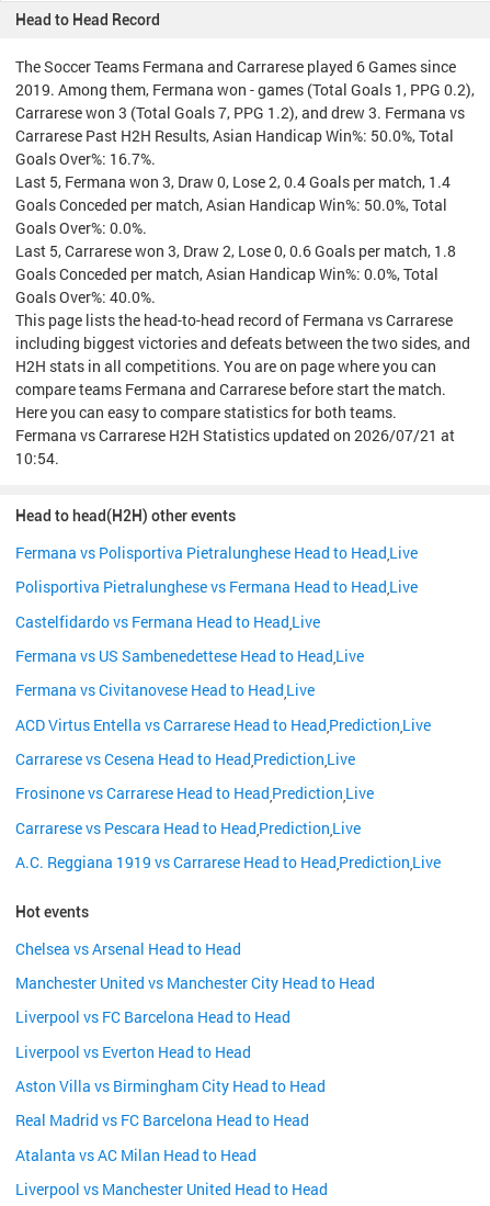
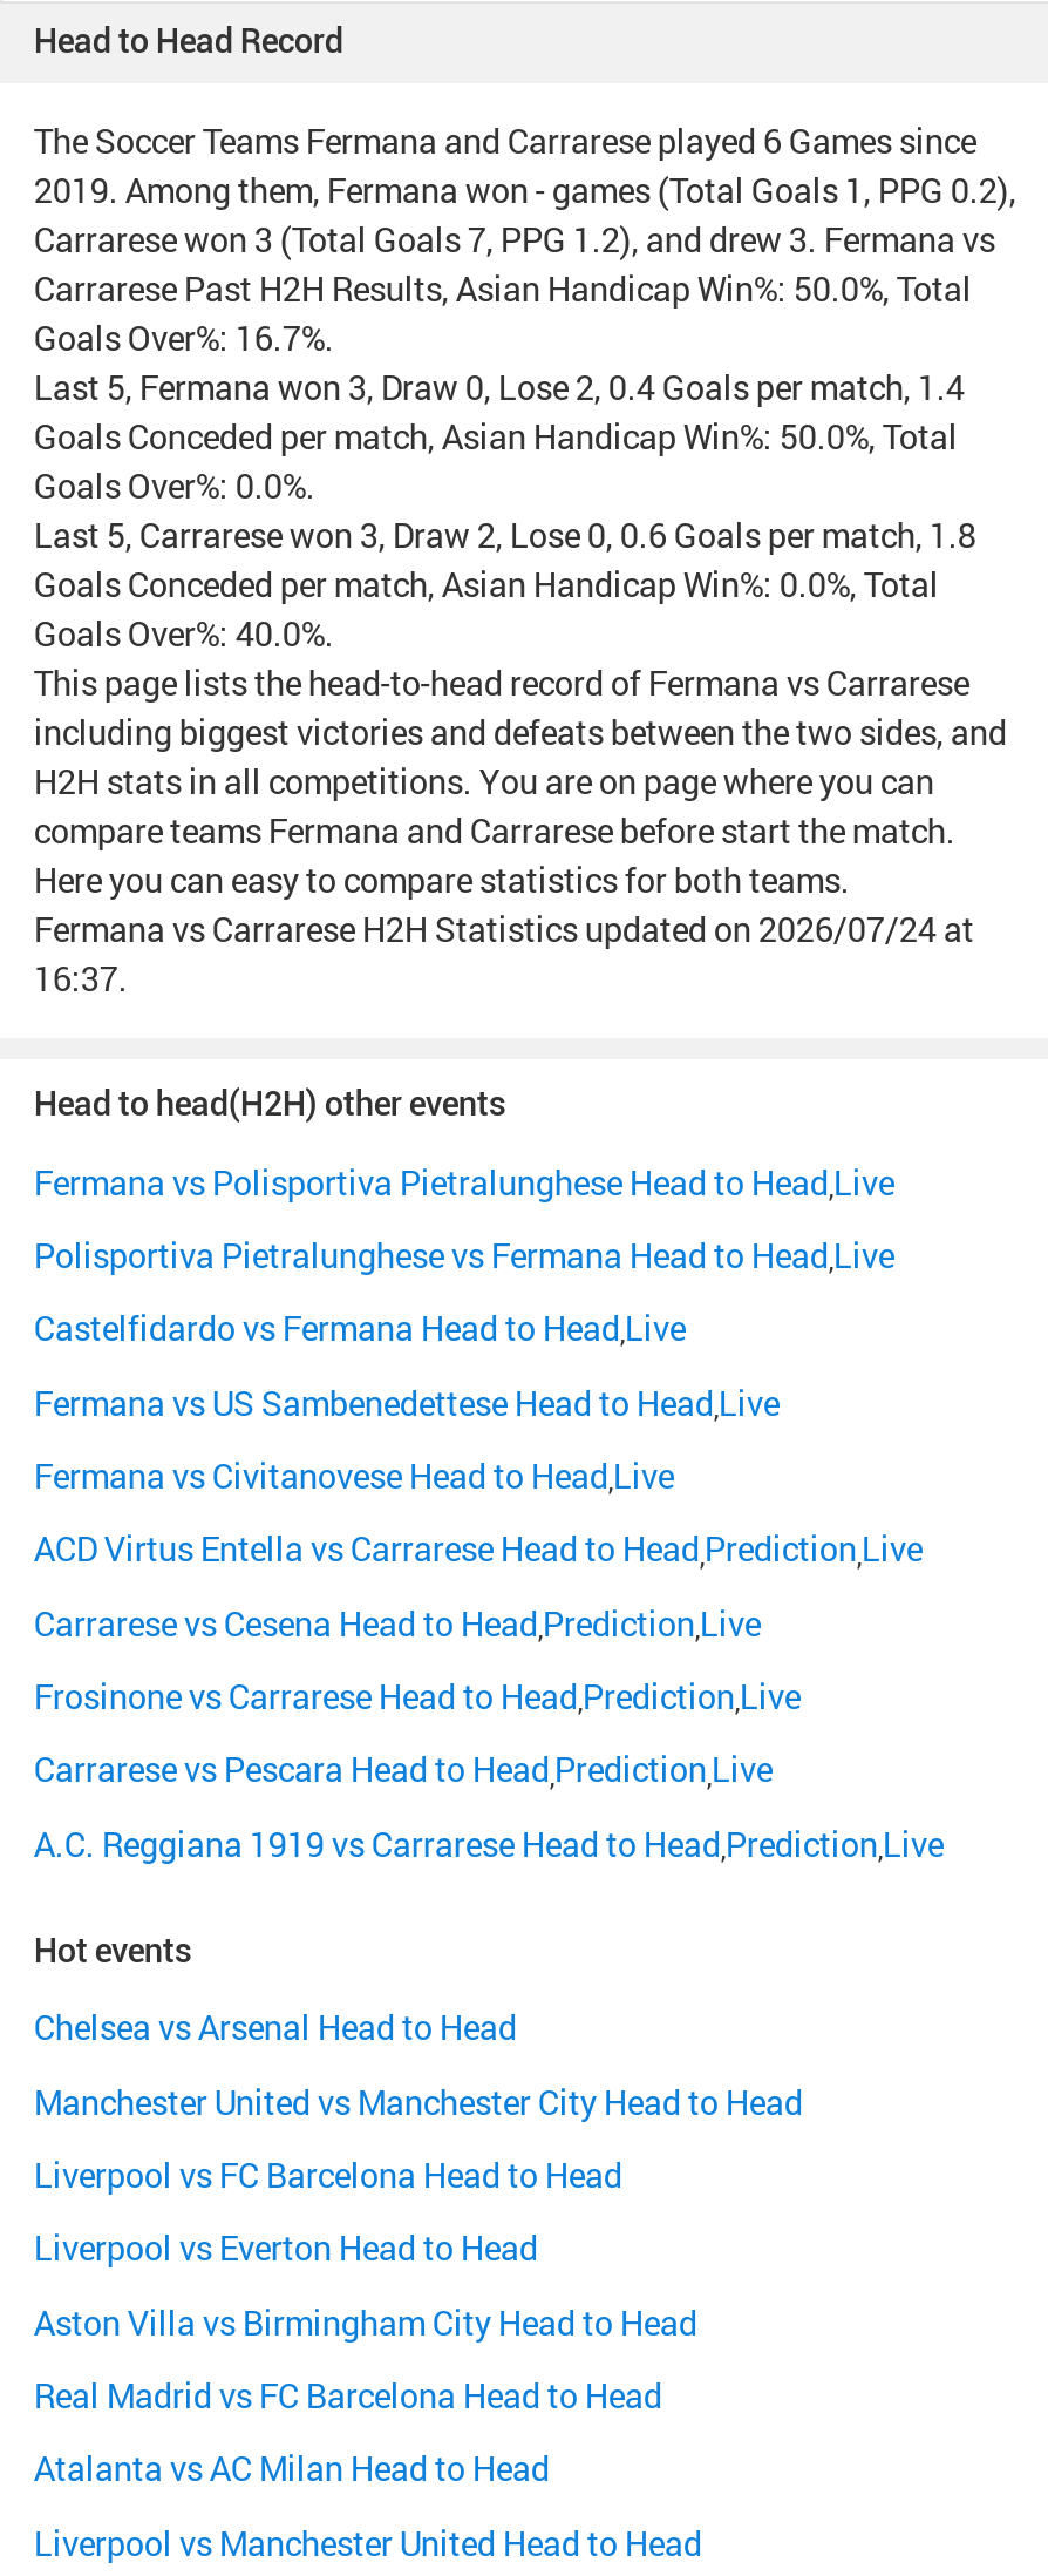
- Fermana vs Carrarese H2H Statistics updated on 2026/07/21 at
+ Fermana vs Carrarese H2H Statistics updated on 2026/07/24 at

- 10:54.
+ 16:37.
